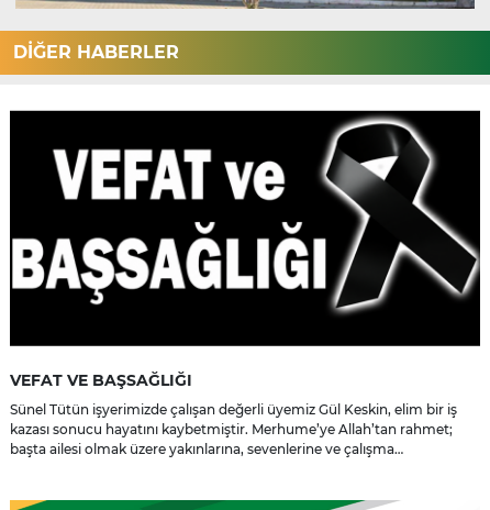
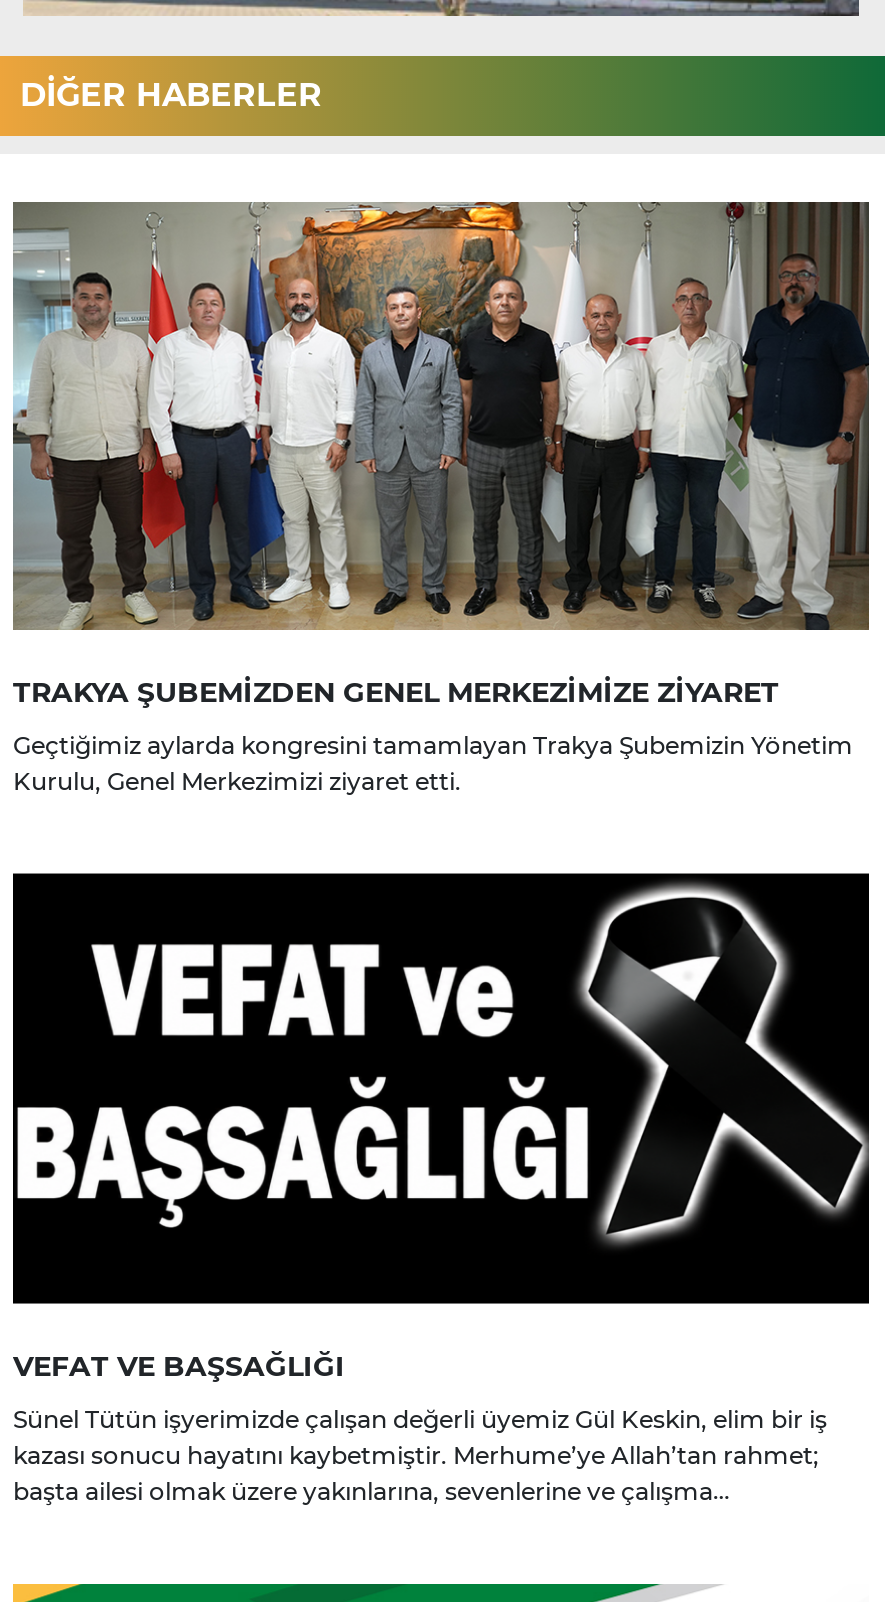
+ [image]
+ TRAKYA ŞUBEMİZDEN GENEL MERKEZİMİZE ZİYARET
+ Geçtiğimiz aylarda kongresini tamamlayan Trakya Şubemizin Yönetim
+ Kurulu, Genel Merkezimizi ziyaret etti.
